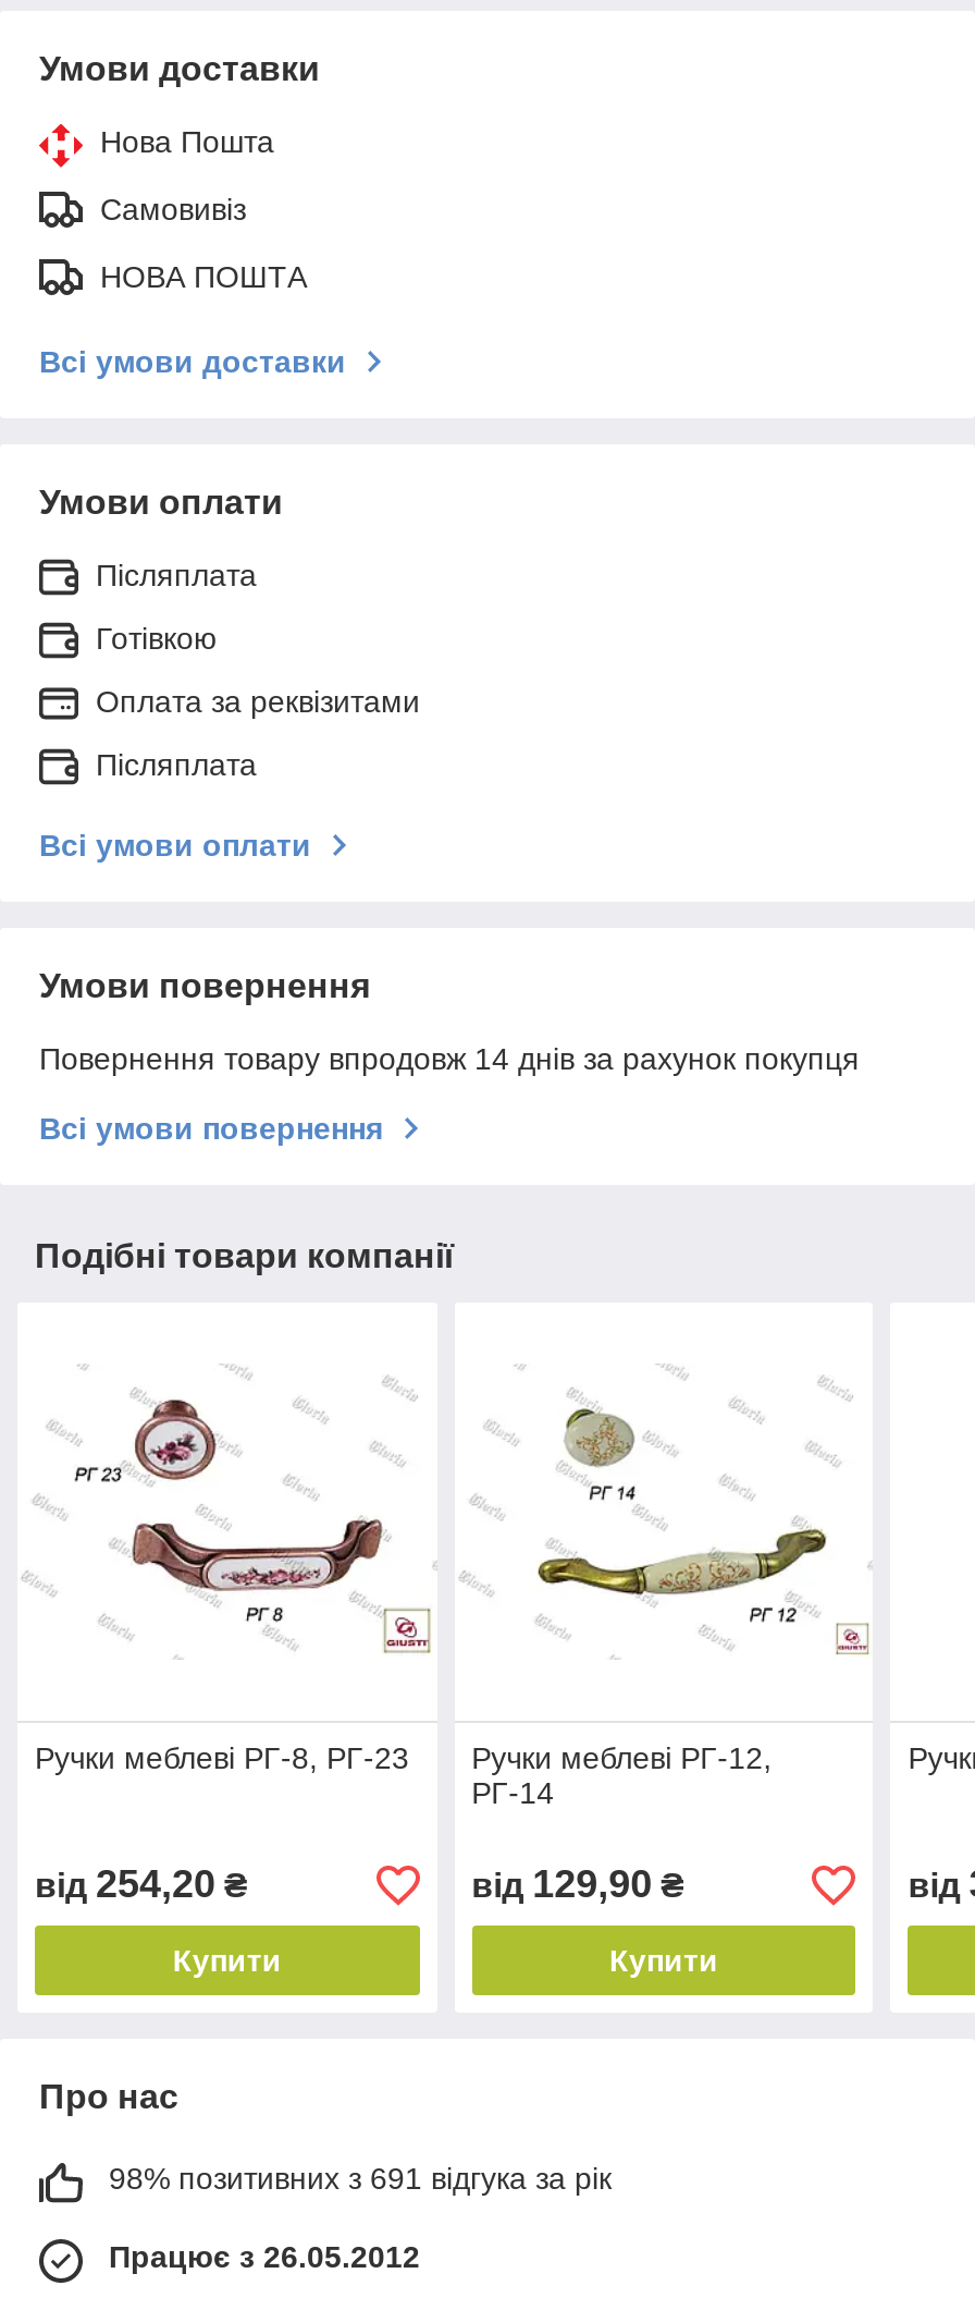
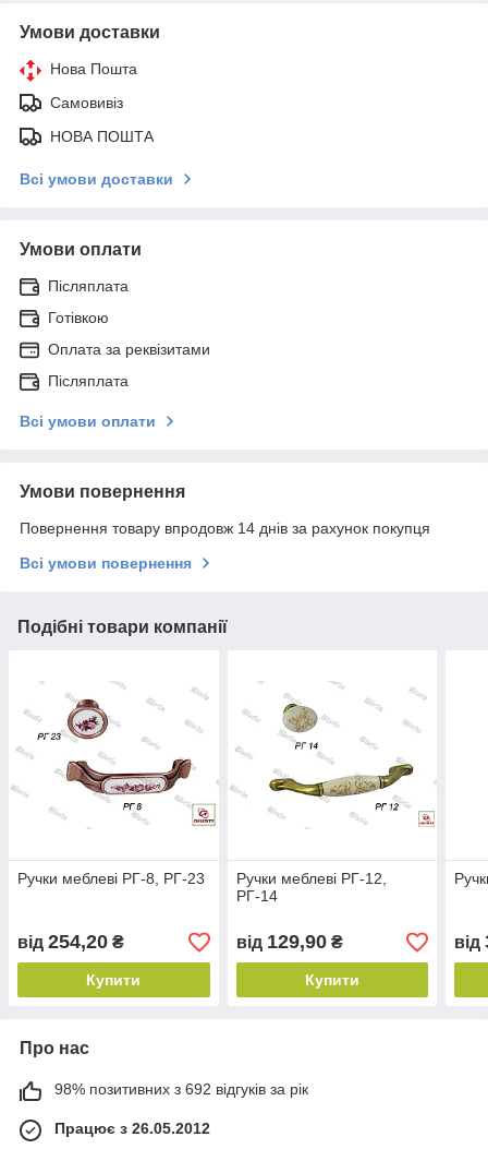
- 98% позитивних з 691 відгука за рік
+ 98% позитивних з 692 відгуків за рік
